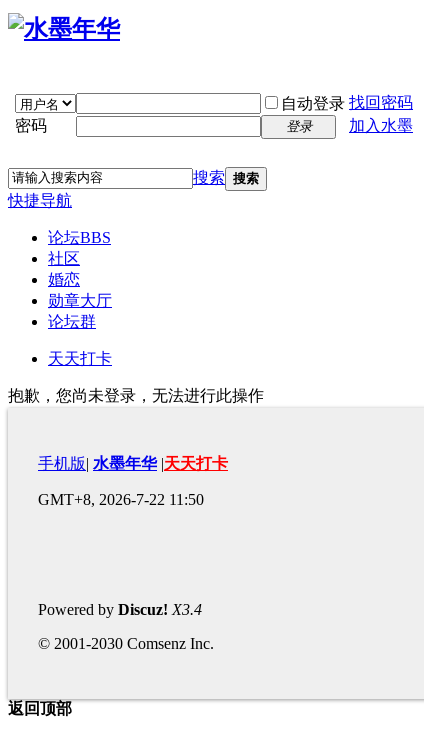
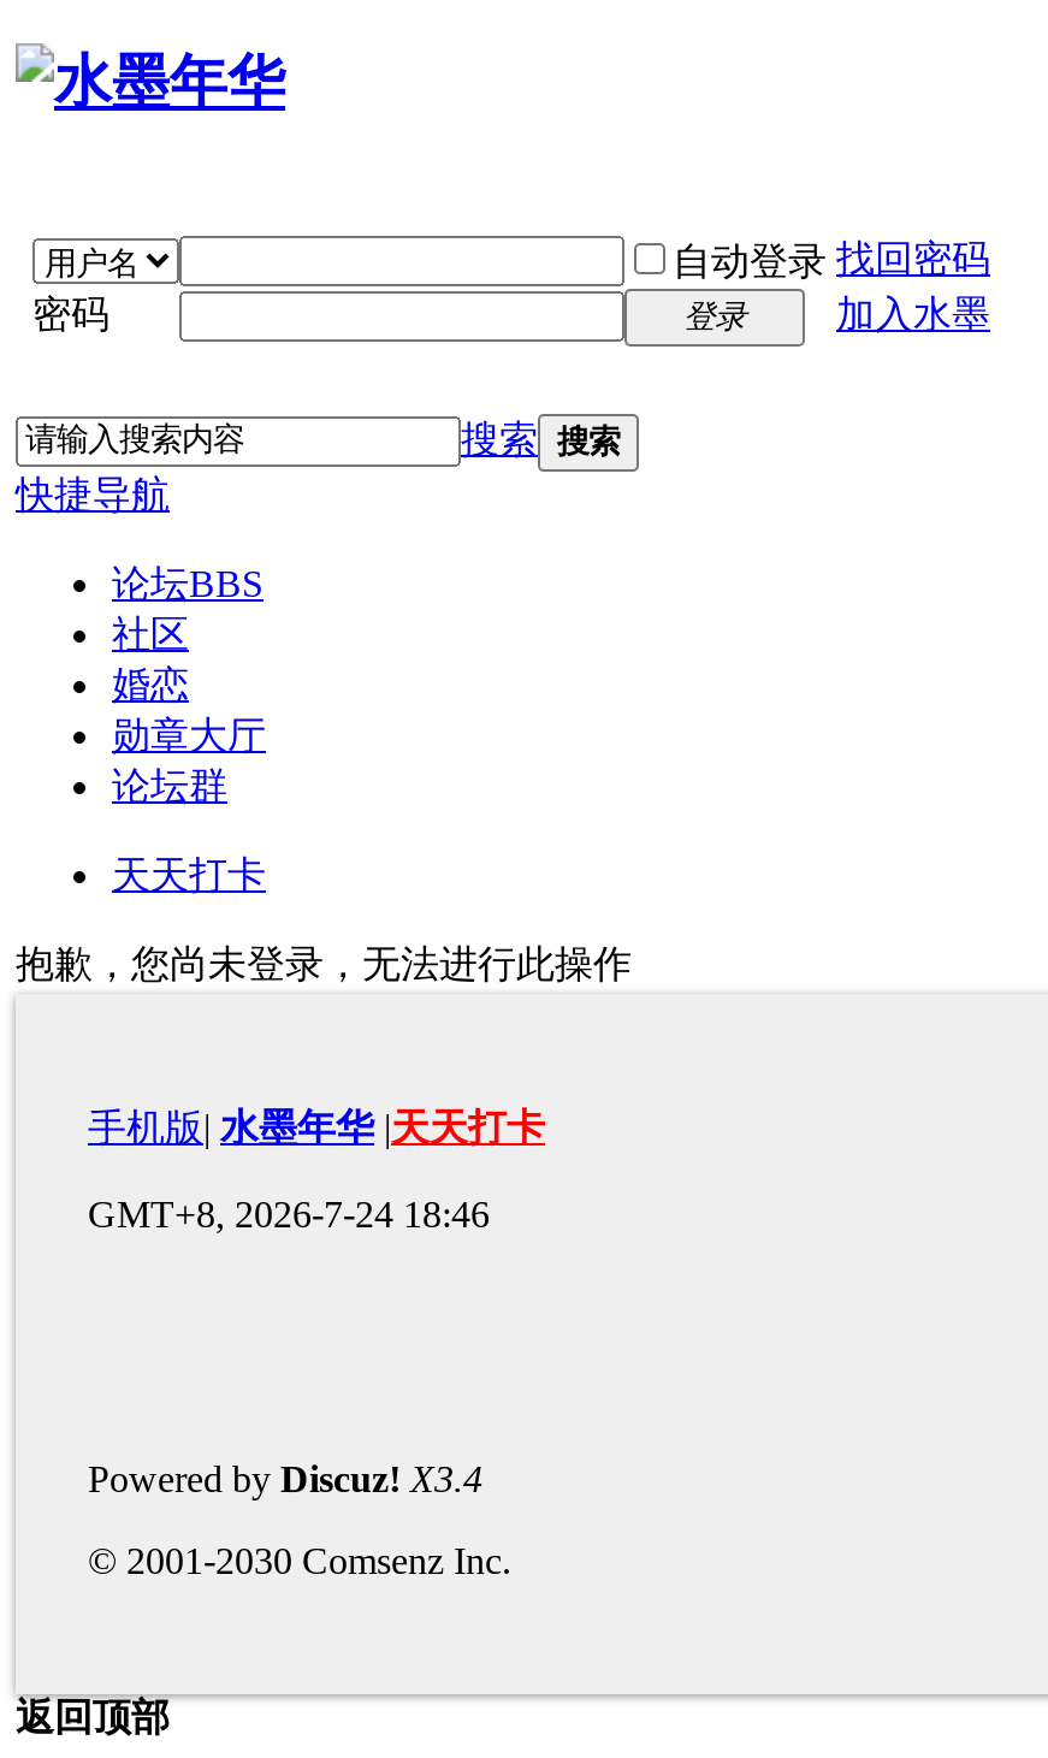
- GMT+8, 2026-7-22 11:50
+ GMT+8, 2026-7-24 18:46
